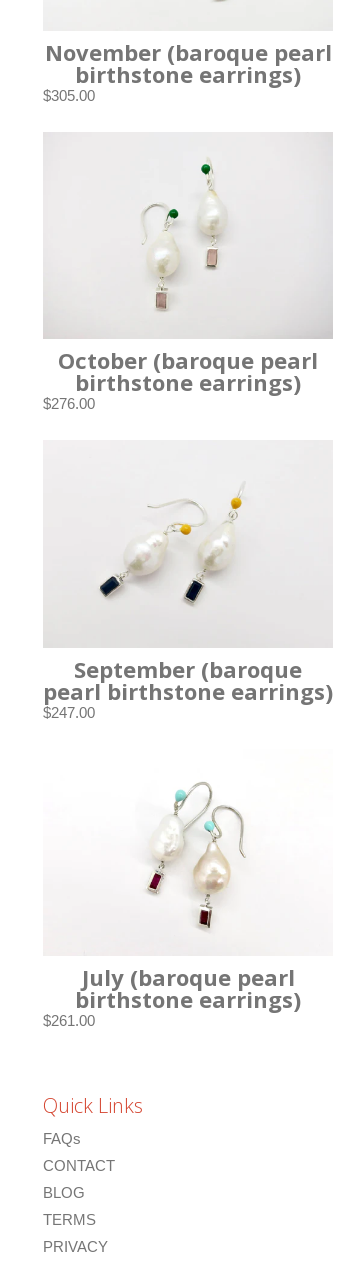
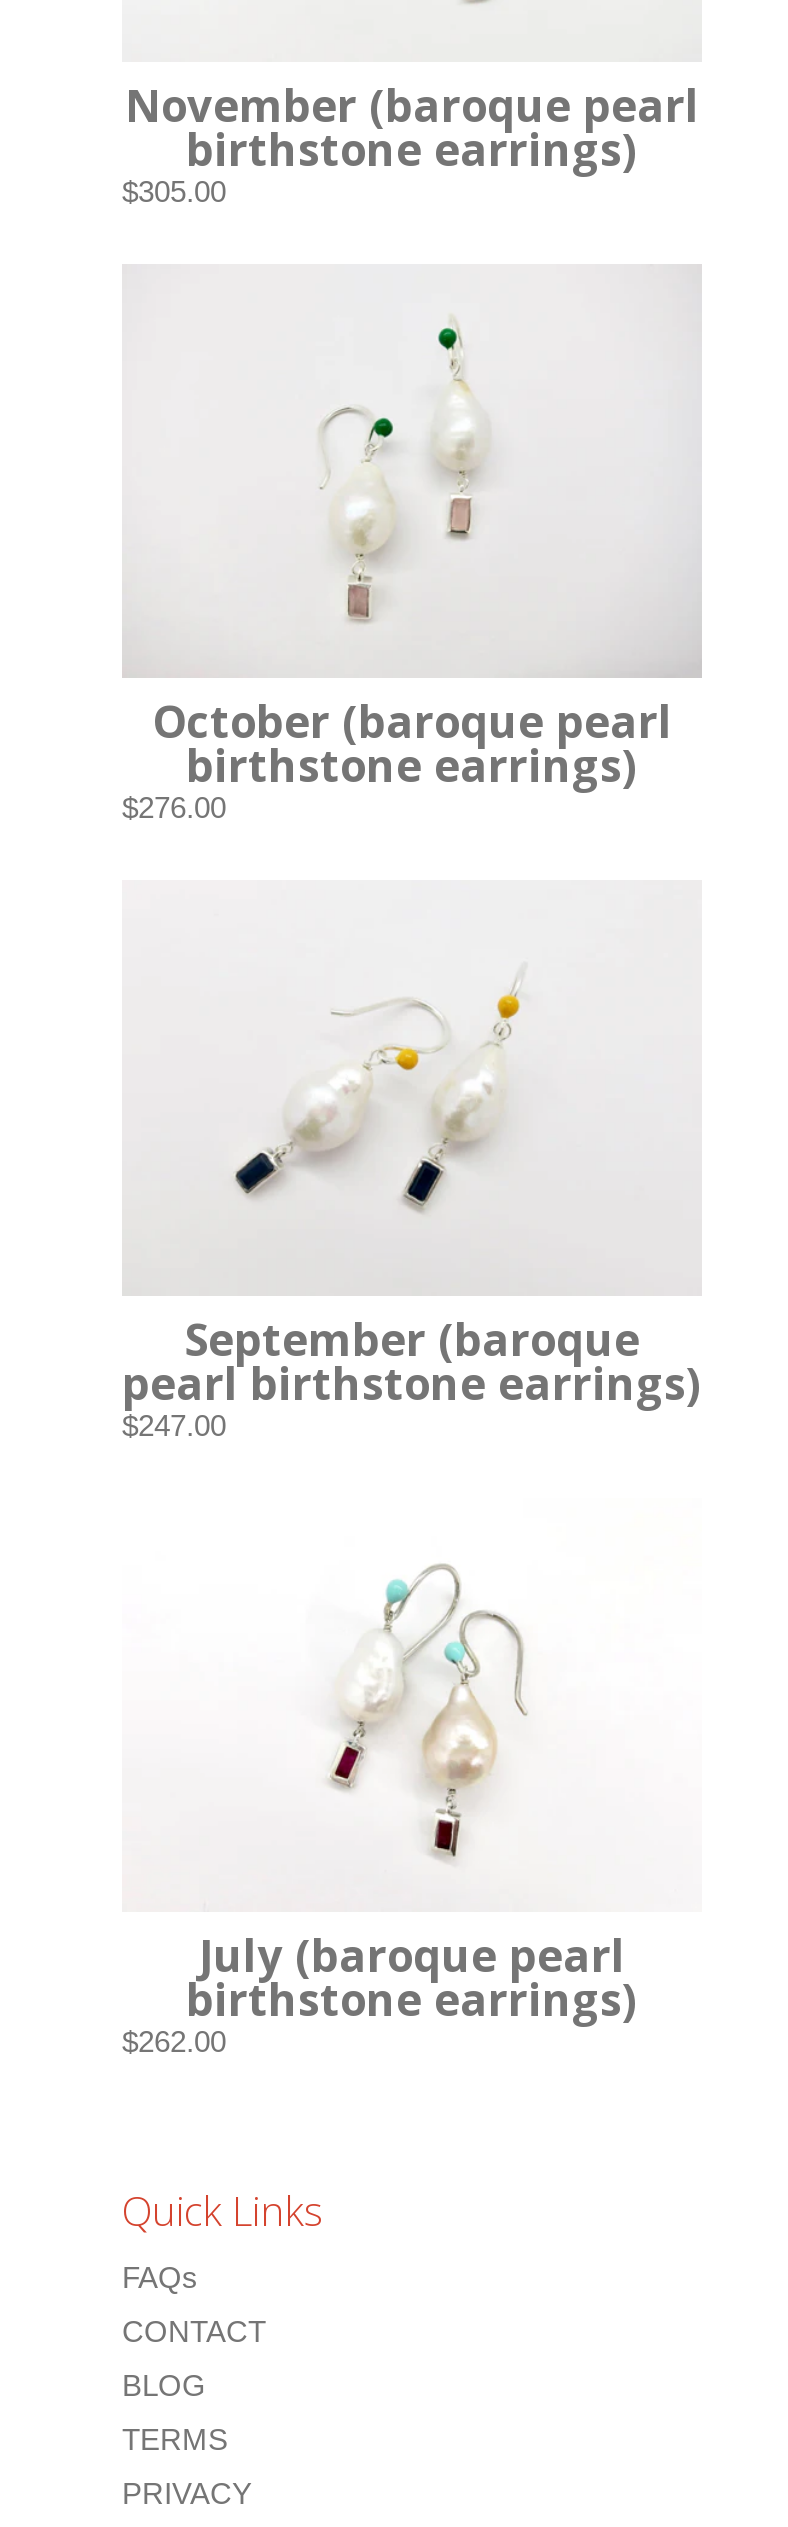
- $261.00
+ $262.00
